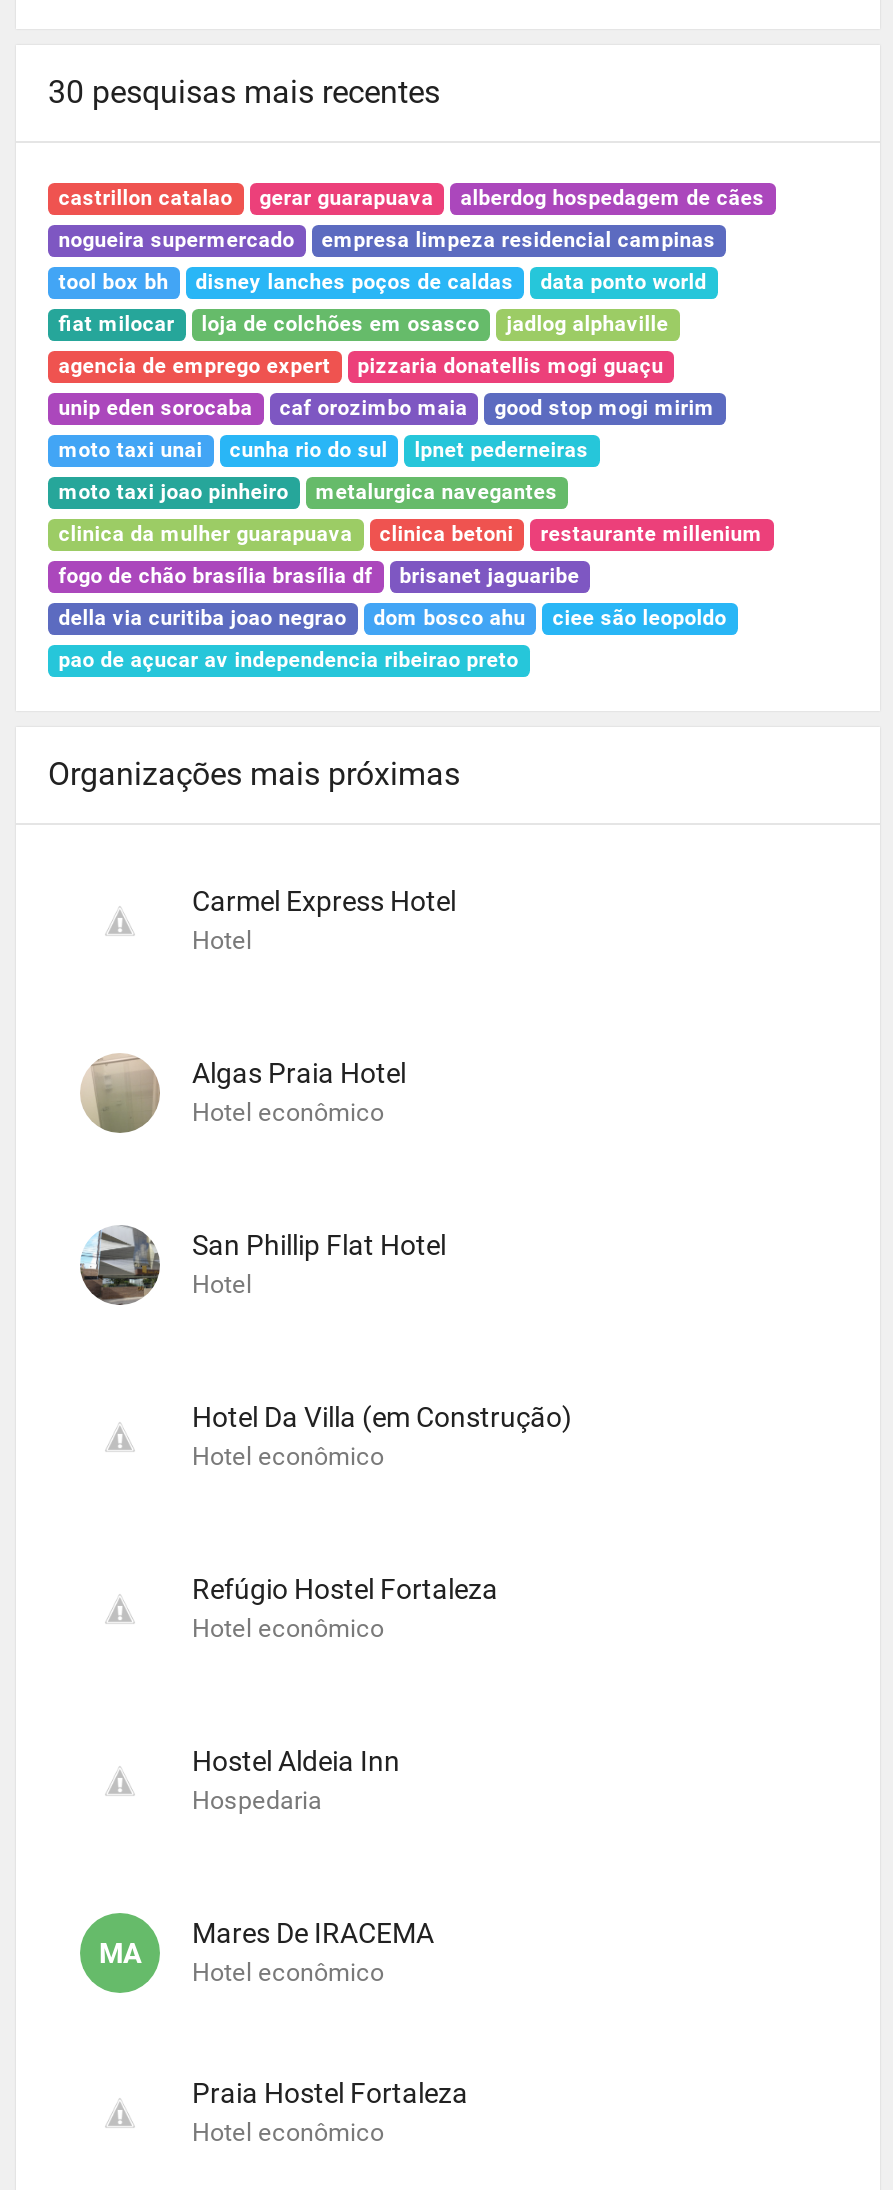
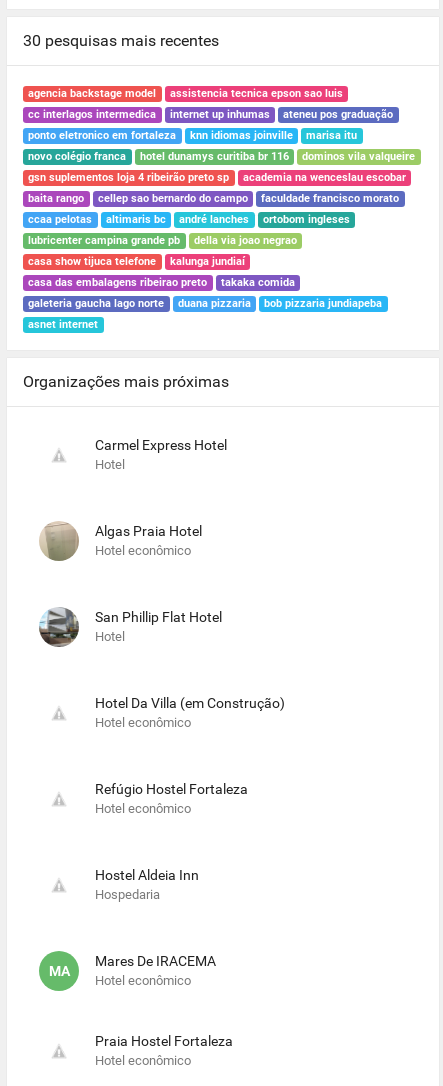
- castrillon catalao
- gerar guarapuava
- alberdog hospedagem de cães
+ agencia backstage model
+ assistencia tecnica epson sao luis

- nogueira supermercado
- empresa limpeza residencial campinas
+ cc interlagos intermedica
+ internet up inhumas
+ ateneu pos graduação

- tool box bh
- disney lanches poços de caldas
- data ponto world
+ ponto eletronico em fortaleza
+ knn idiomas joinville
+ marisa itu

- fiat milocar
- loja de colchões em osasco
- jadlog alphaville
+ novo colégio franca
+ hotel dunamys curitiba br 116
+ dominos vila valqueire

- agencia de emprego expert
- pizzaria donatellis mogi guaçu
+ gsn suplementos loja 4 ribeirão preto sp
+ academia na wenceslau escobar

- unip eden sorocaba
- caf orozimbo maia
- good stop mogi mirim
+ baita rango
+ cellep sao bernardo do campo
+ faculdade francisco morato

- moto taxi unai
- cunha rio do sul
- lpnet pederneiras
+ ccaa pelotas
+ altimaris bc
+ andré lanches
+ ortobom ingleses

- moto taxi joao pinheiro
- metalurgica navegantes
+ lubricenter campina grande pb
+ della via joao negrao

- clinica da mulher guarapuava
- clinica betoni
- restaurante millenium
+ casa show tijuca telefone
+ kalunga jundiaí

- fogo de chão brasília brasília df
- brisanet jaguaribe
+ casa das embalagens ribeirao preto
+ takaka comida

- della via curitiba joao negrao
- dom bosco ahu
- ciee são leopoldo
+ galeteria gaucha lago norte
+ duana pizzaria
+ bob pizzaria jundiapeba

- pao de açucar av independencia ribeirao preto
+ asnet internet
